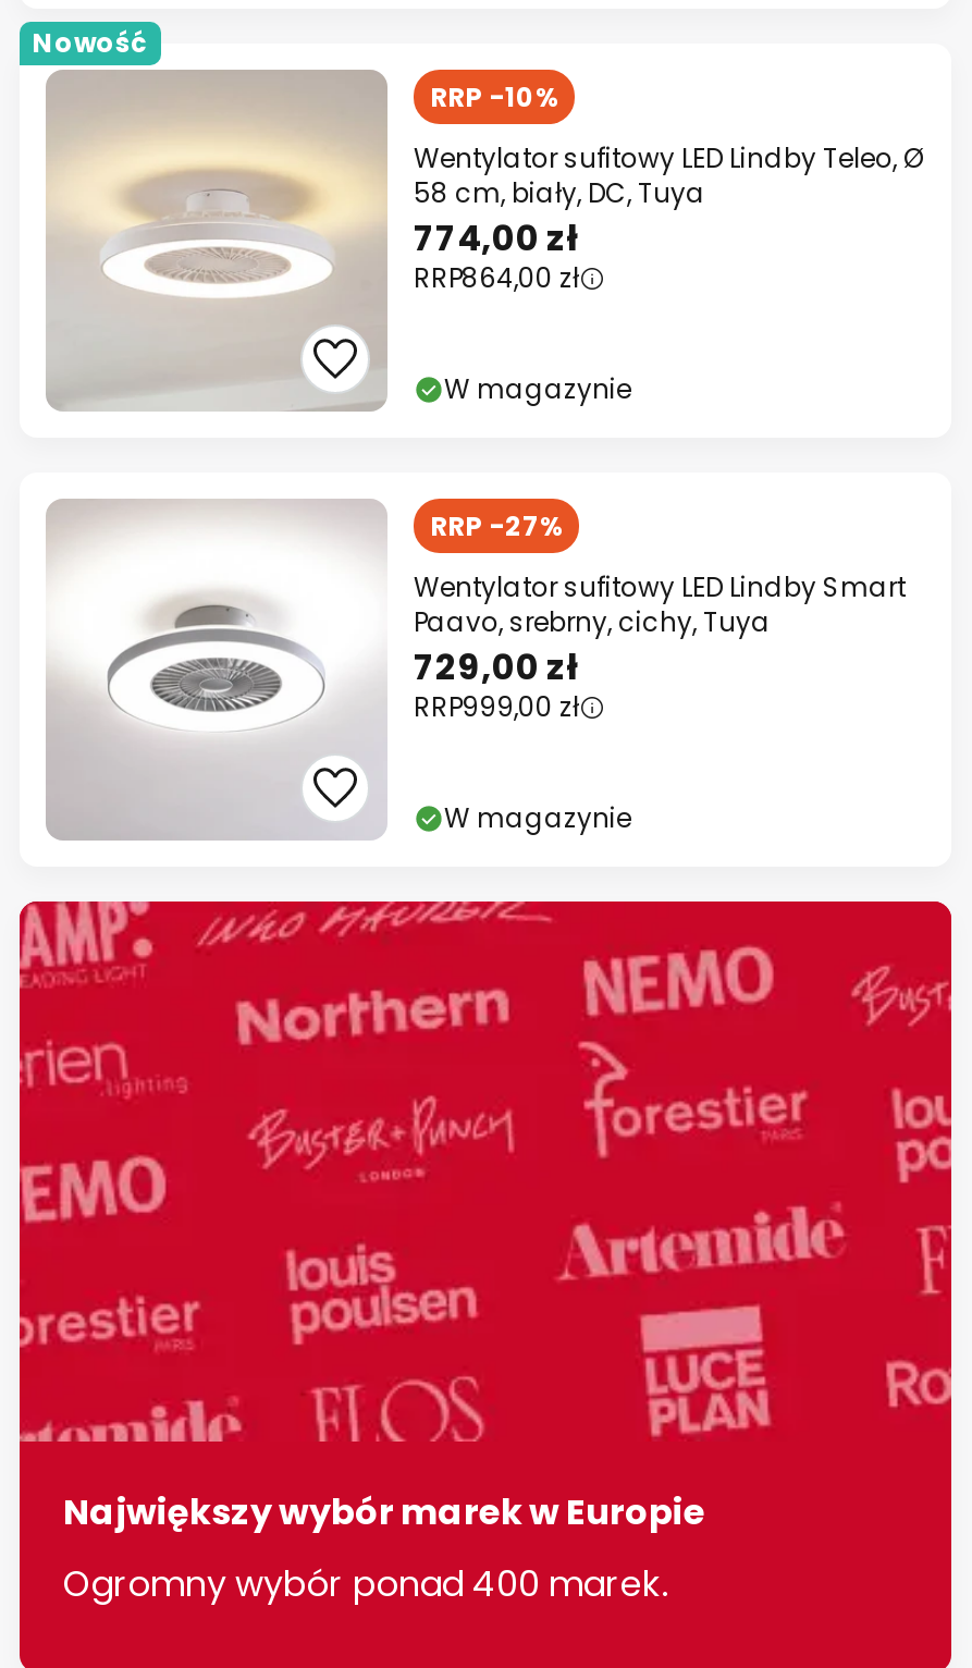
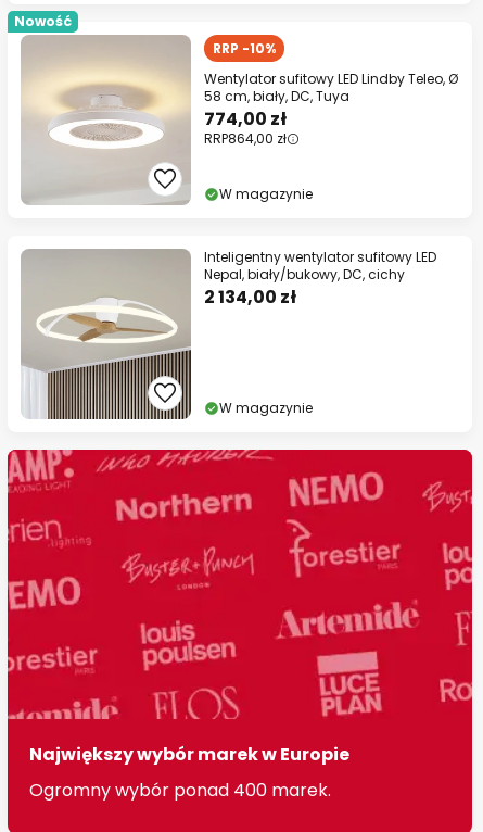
- [image]
- RRP -27%
- Wentylator sufitowy LED Lindby Smart
- Paavo, srebrny, cichy, Tuya
- 729,00 zł
- RRP999,00 zł
+ [image]
+ Inteligentny wentylator sufitowy LED
+ Nepal, biały/bukowy, DC, cichy
+ 2 134,00 zł
